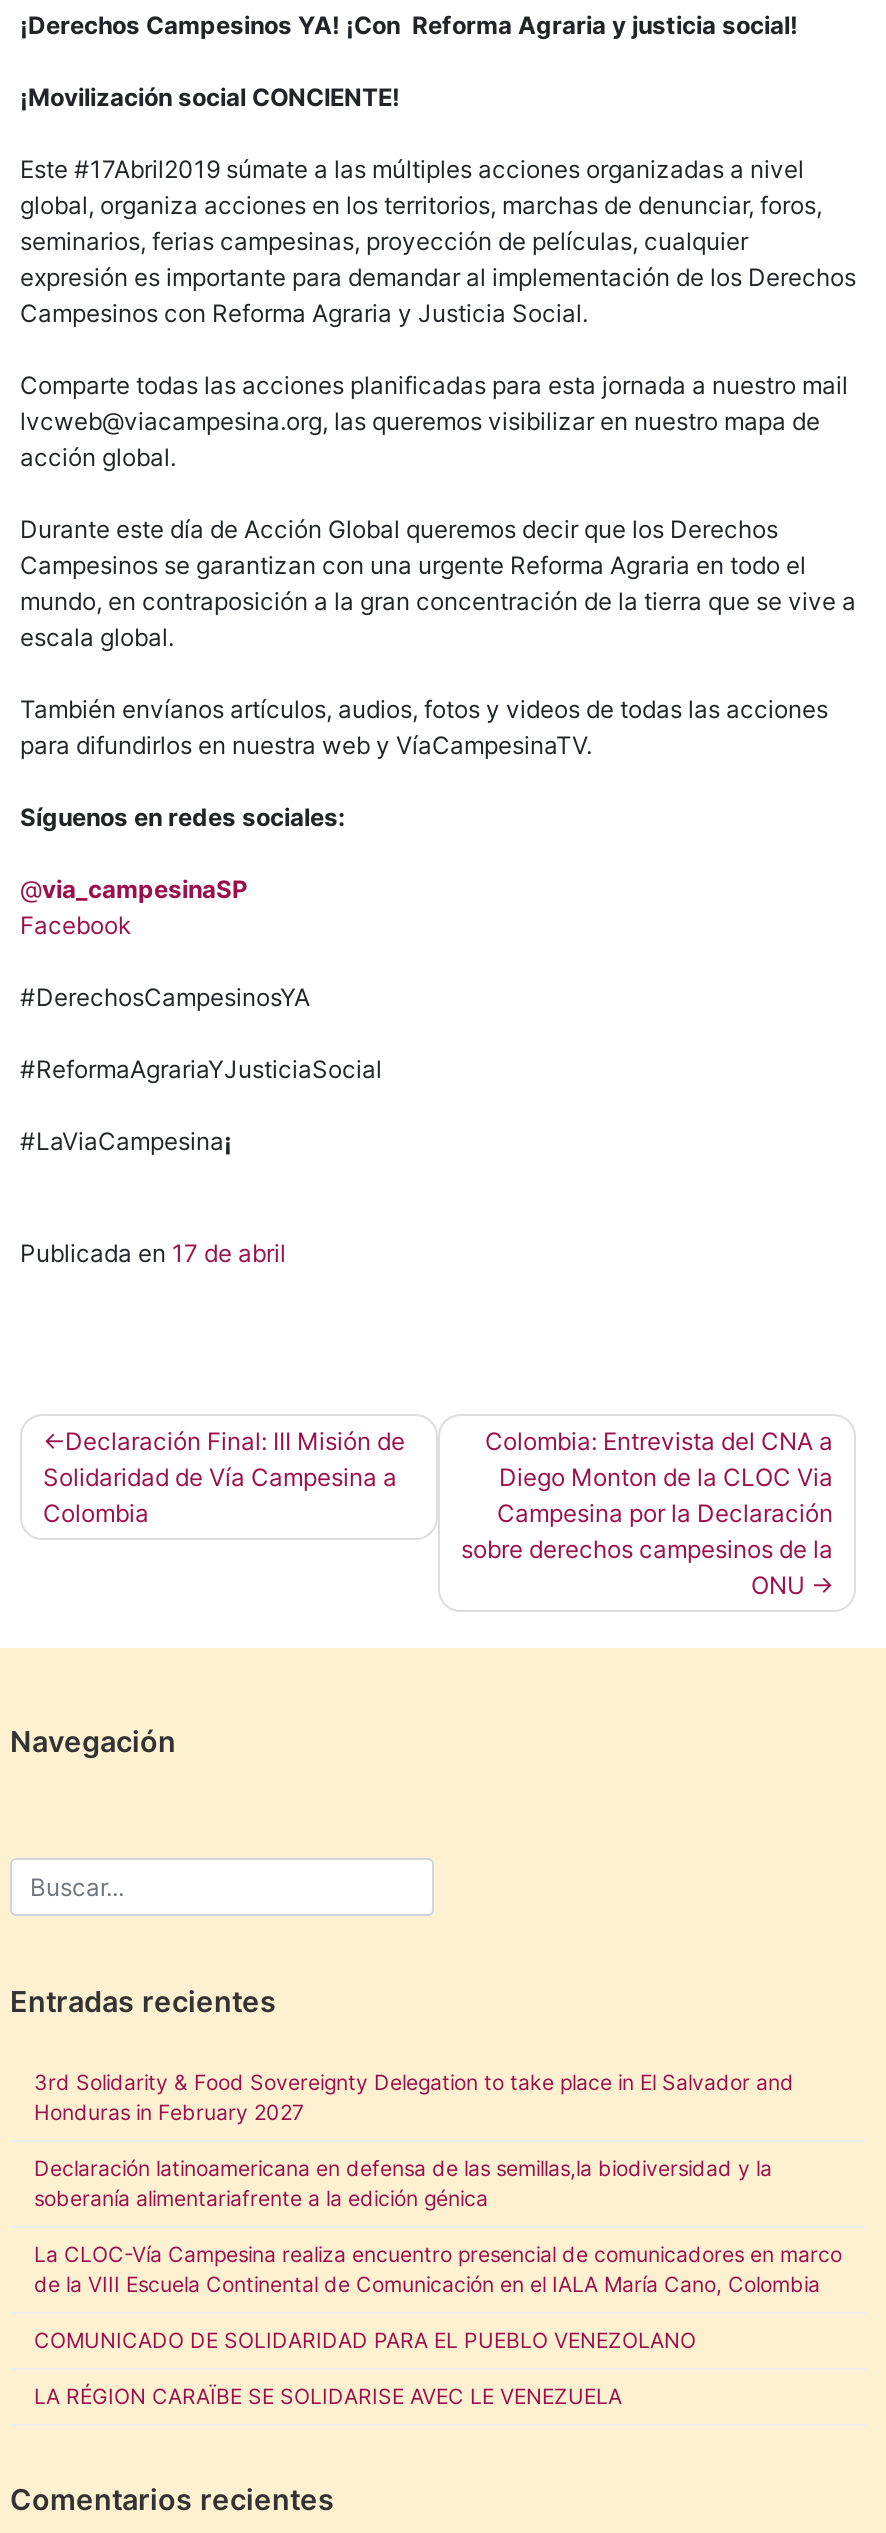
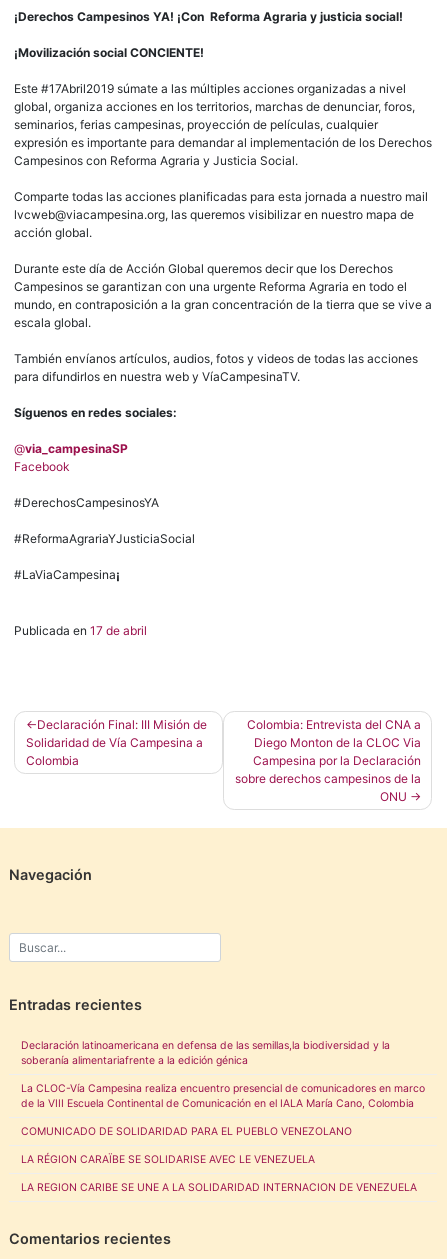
- 3rd Solidarity & Food Sovereignty Delegation to take place in El Salvador and
- Honduras in February 2027

moved up: Declaración latinoamericana en defensa de las semillas,la biodiversidad y la | soberanía alimentariafrente a la edición génica | La CLOC-Vía Campesina realiza encuentro presencial de comunicadores en marco | de la VIII Escuela Continental de Comunicación en el IALA María Cano, Colombia | COMUNICADO DE SOLIDARIDAD PARA EL PUEBLO VENEZOLANO | LA RÉGION CARAÏBE SE SOLIDARISE AVEC LE VENEZUELA

+ LA REGION CARIBE SE UNE A LA SOLIDARIDAD INTERNACION DE VENEZUELA
